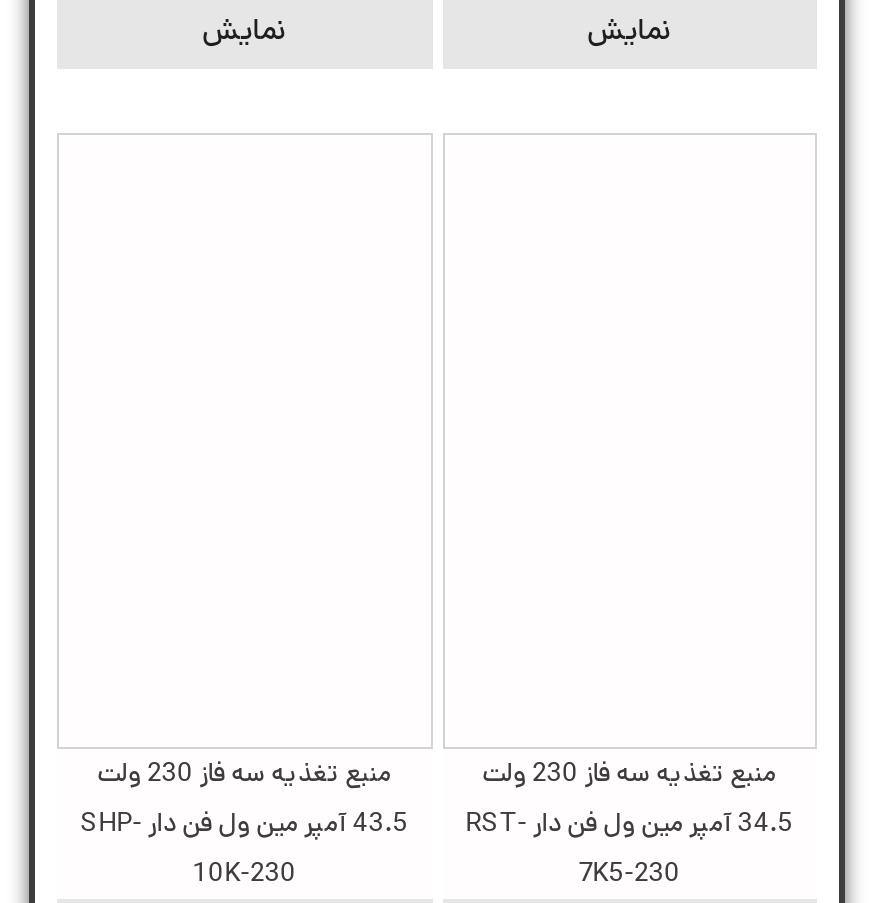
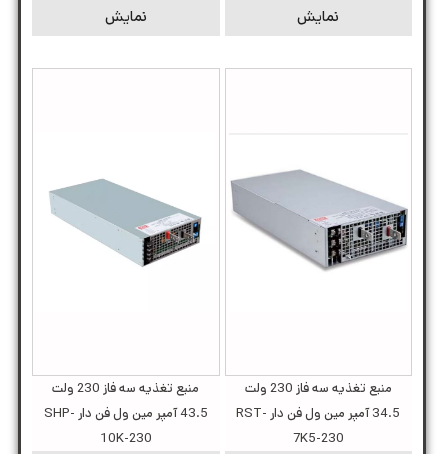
+ [image]

+ [image]
